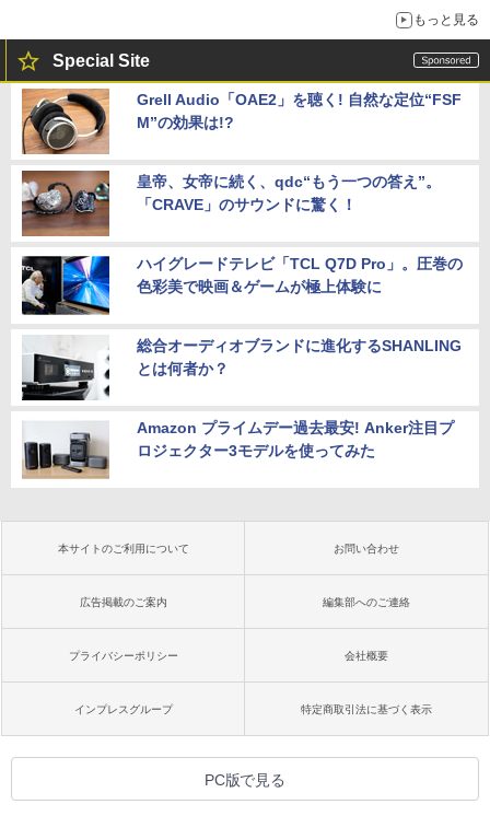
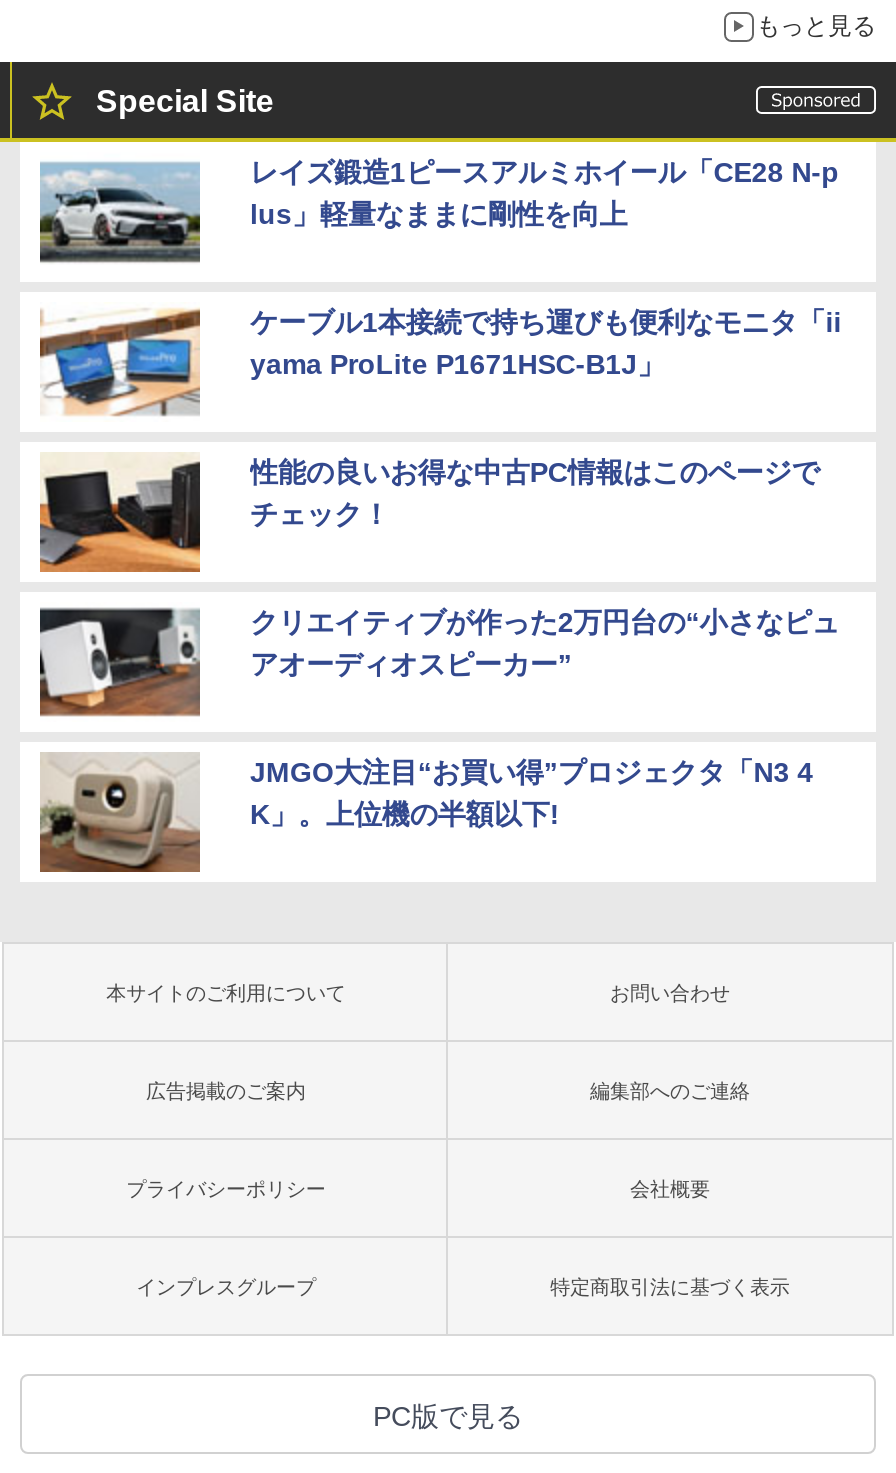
- [image]
- Grell Audio「OAE2」を聴く! 自然な定位“FSF
- M”の効果は!?
+ [image]
+ レイズ鍛造1ピースアルミホイール「CE28 N-p
+ lus」軽量なままに剛性を向上

- [image]
- 皇帝、女帝に続く、qdc“もう一つの答え”。
- 「CRAVE」のサウンドに驚く！
+ [image]
+ ケーブル1本接続で持ち運びも便利なモニタ「ii
+ yama ProLite P1671HSC-B1J」

- [image]
- ハイグレードテレビ「TCL Q7D Pro」。圧巻の
- 色彩美で映画＆ゲームが極上体験に
+ [image]
+ 性能の良いお得な中古PC情報はこのページで
+ チェック！

- [image]
- 総合オーディオブランドに進化するSHANLING
- とは何者か？
+ [image]
+ クリエイティブが作った2万円台の“小さなピュ
+ アオーディオスピーカー”

- [image]
- Amazon プライムデー過去最安! Anker注目プ
- ロジェクター3モデルを使ってみた
+ [image]
+ JMGO大注目“お買い得”プロジェクタ「N3 4
+ K」。上位機の半額以下!
